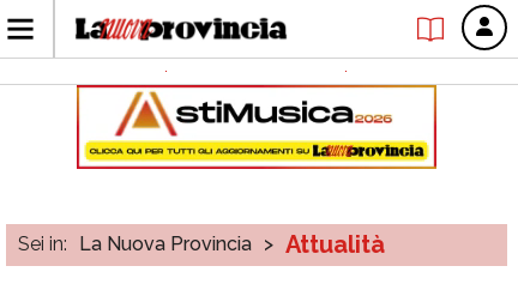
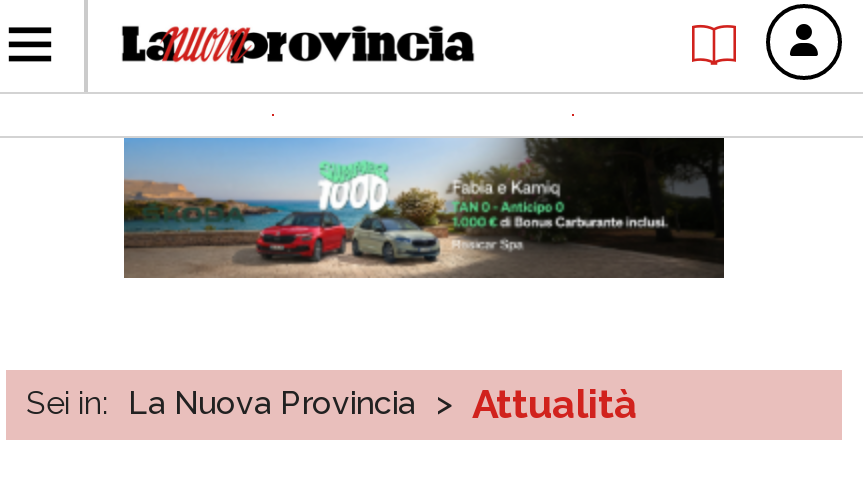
- [image]
+ [image]
